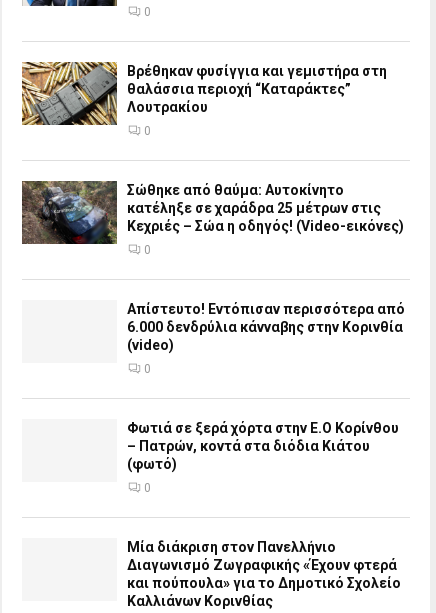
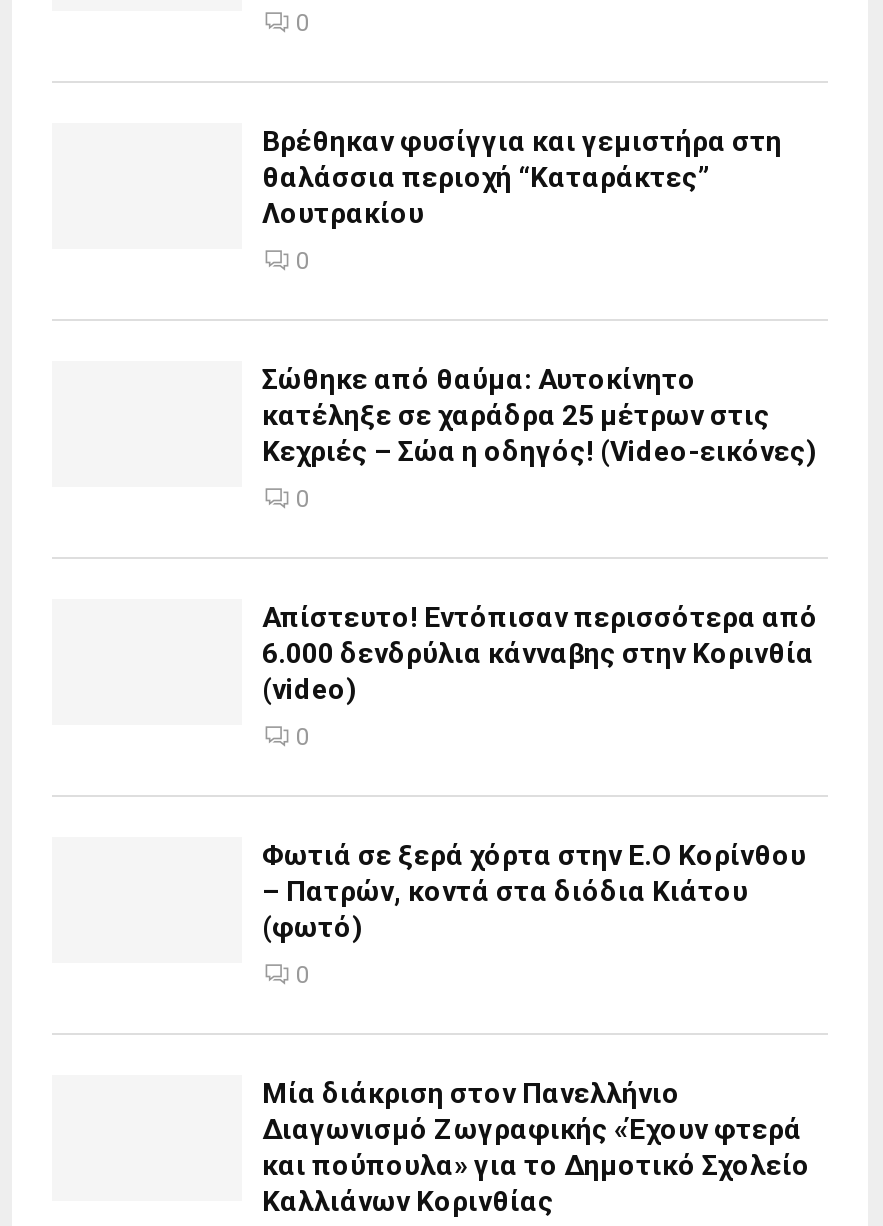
- [image]

- [image]
